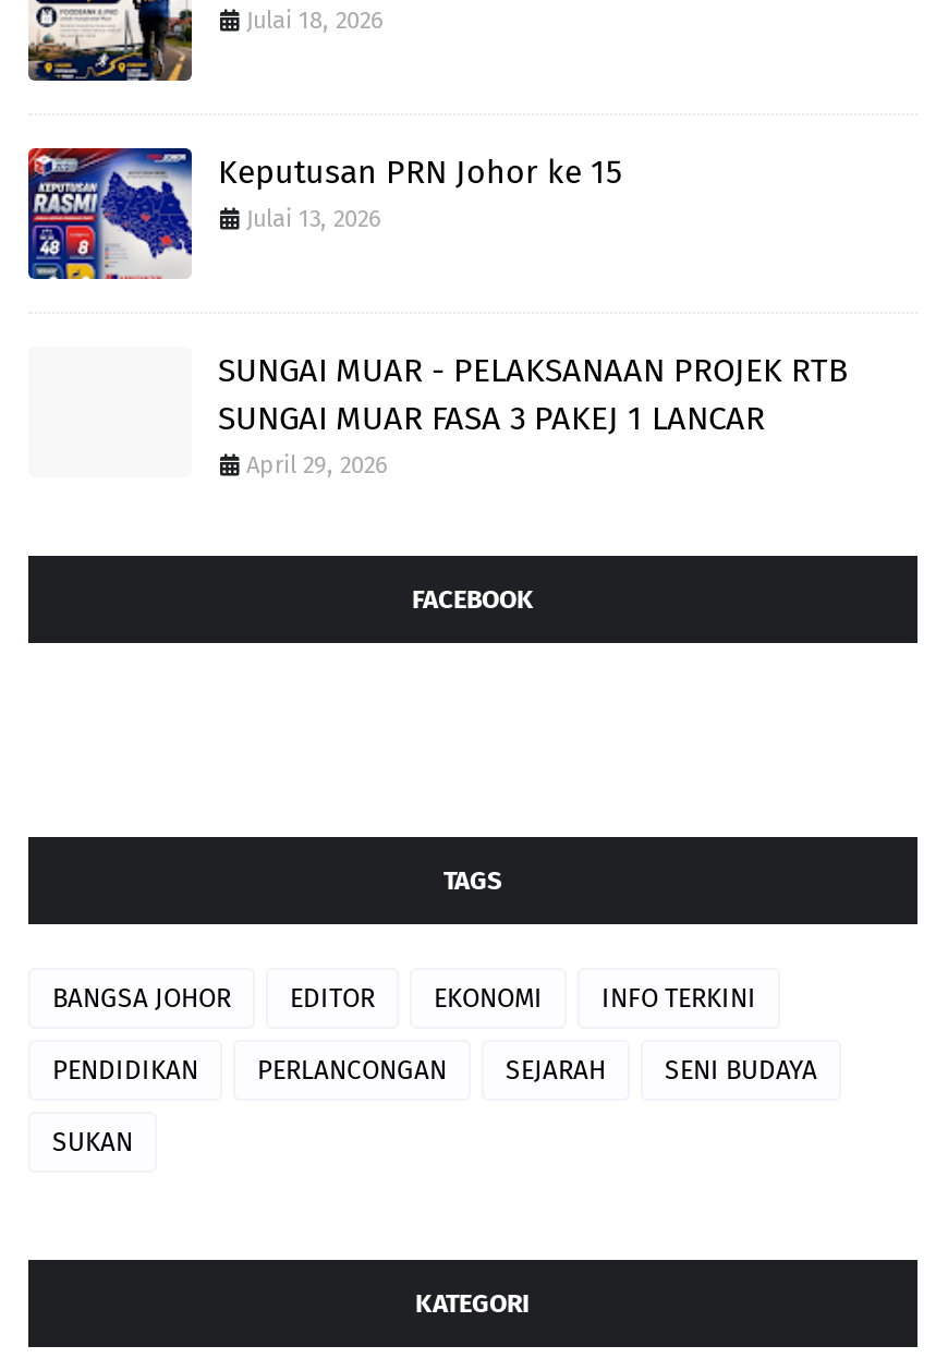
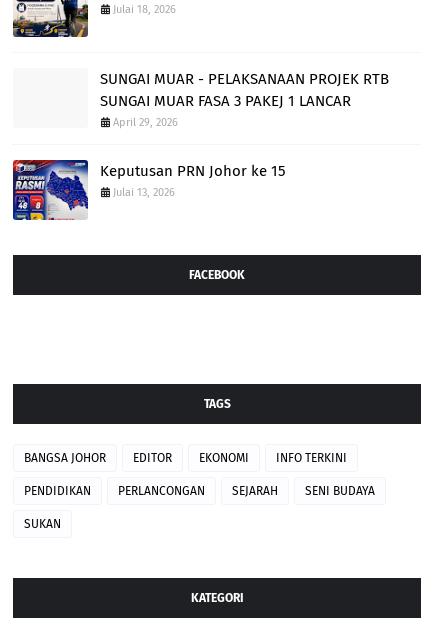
moved down: [image] | Keputusan PRN Johor ke 15 | Julai 13, 2026

moved up: SUNGAI MUAR - PELAKSANAAN PROJEK RTB | SUNGAI MUAR FASA 3 PAKEJ 1 LANCAR | April 29, 2026
